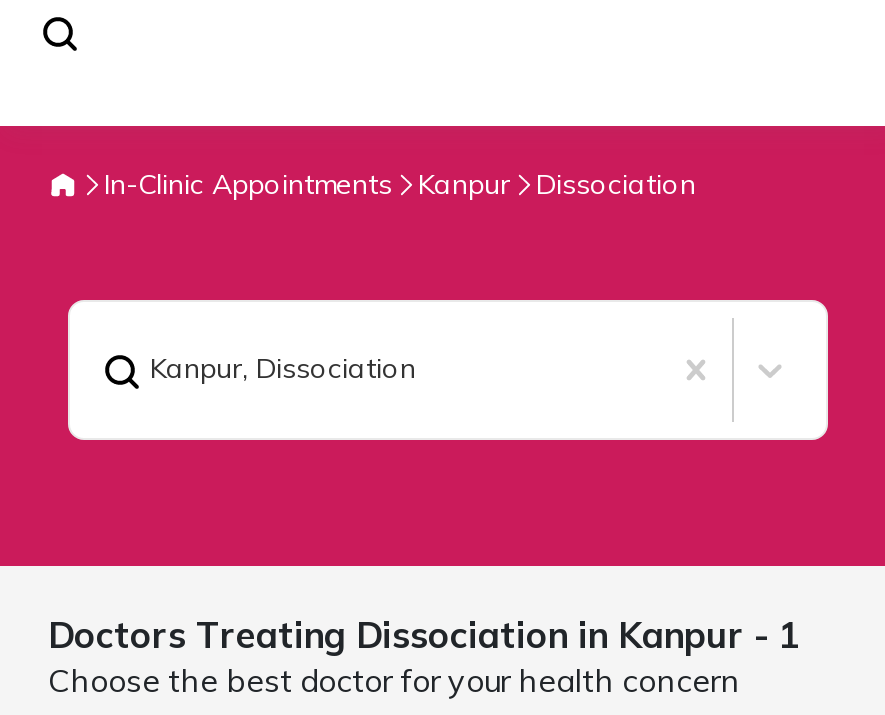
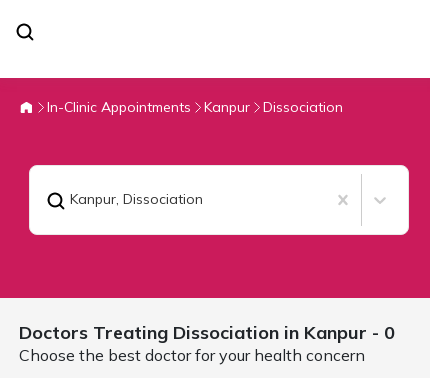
- Doctors Treating Dissociation in Kanpur - 1
+ Doctors Treating Dissociation in Kanpur - 0
